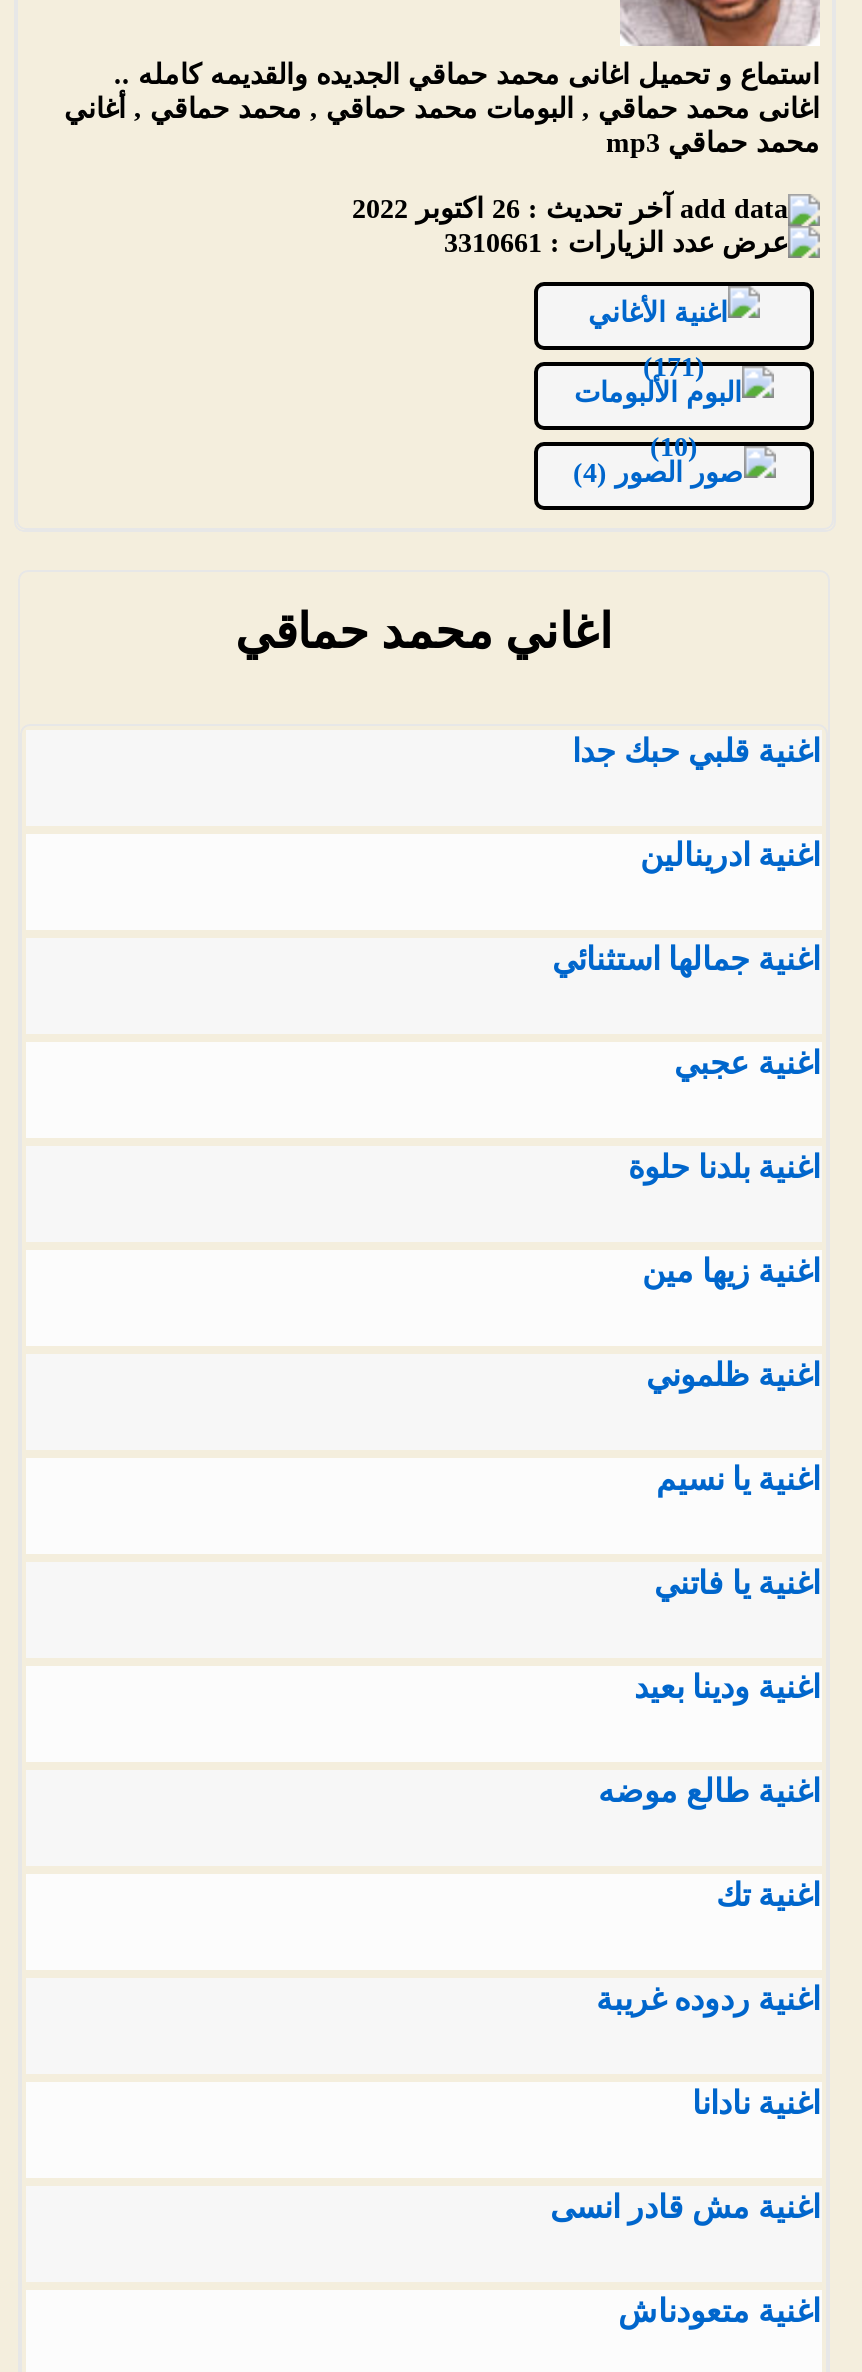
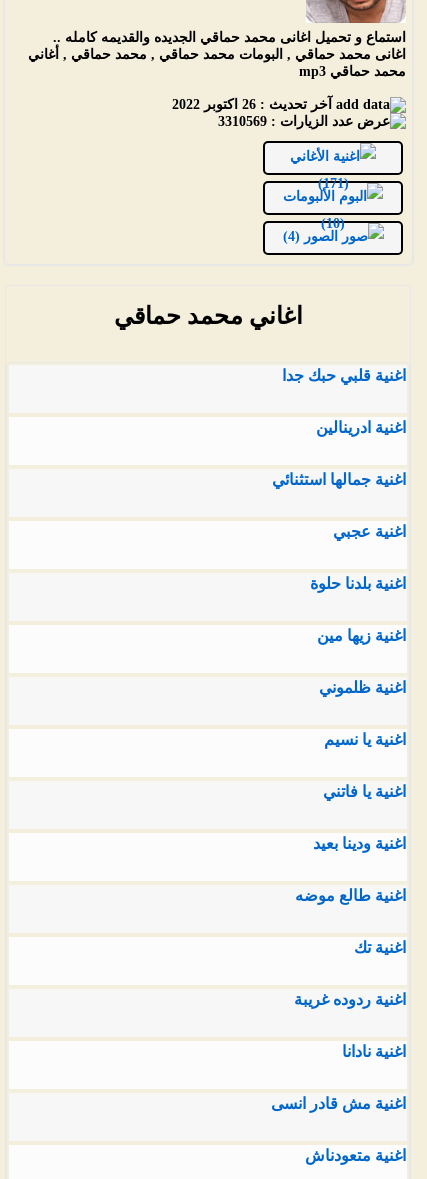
- عدد الزيارات : 3310661
+ عدد الزيارات : 3310569
